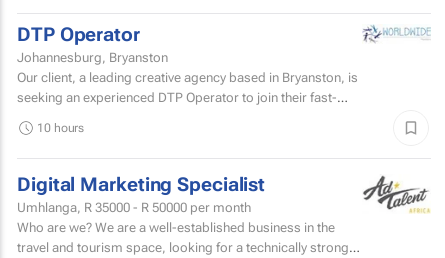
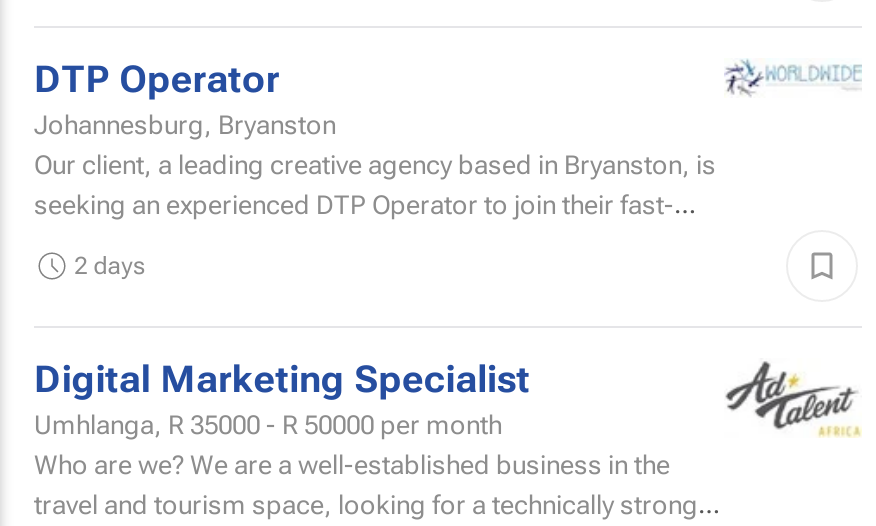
- 10 hours
+ 2 days
